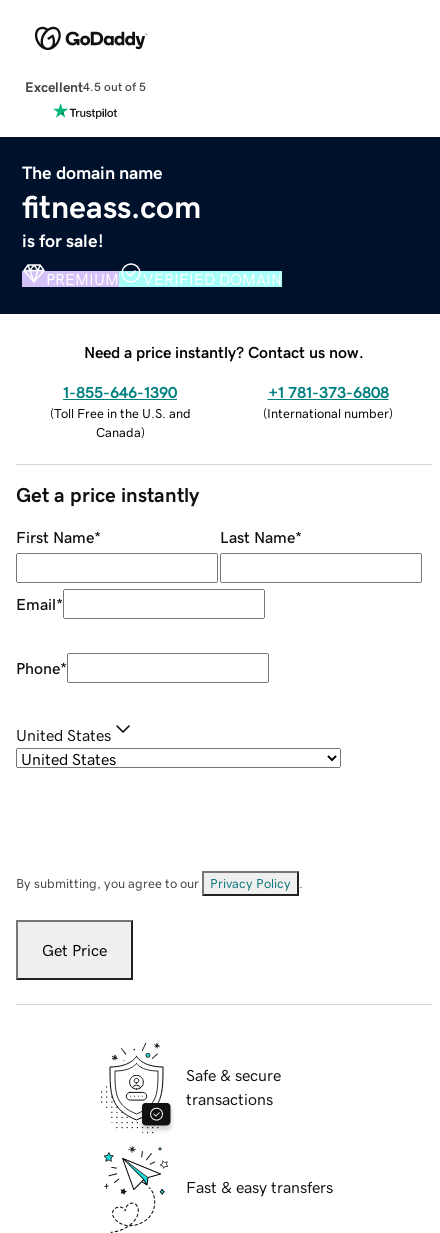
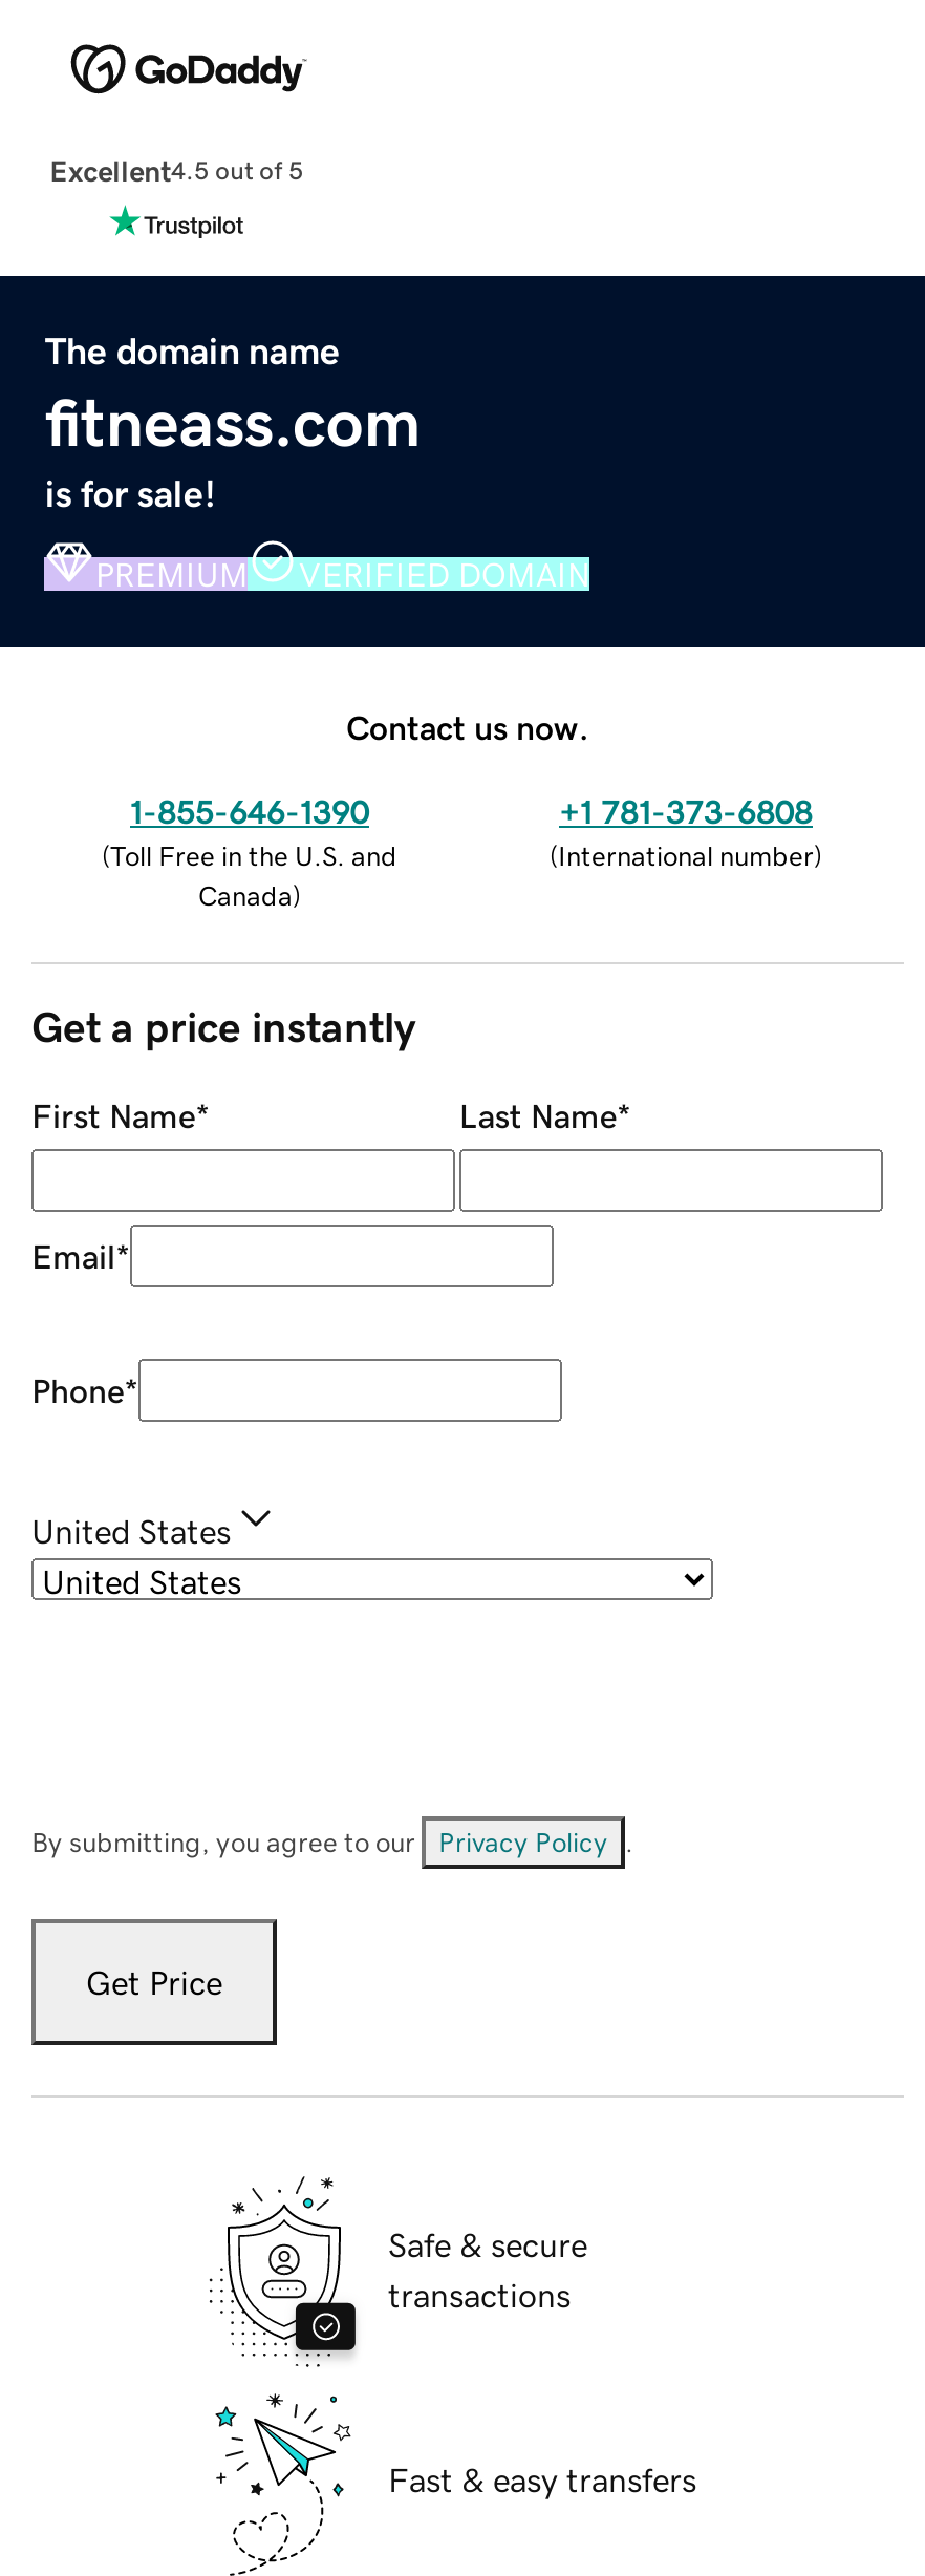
- Need a price instantly? Contact us now.
+ Contact us now.
